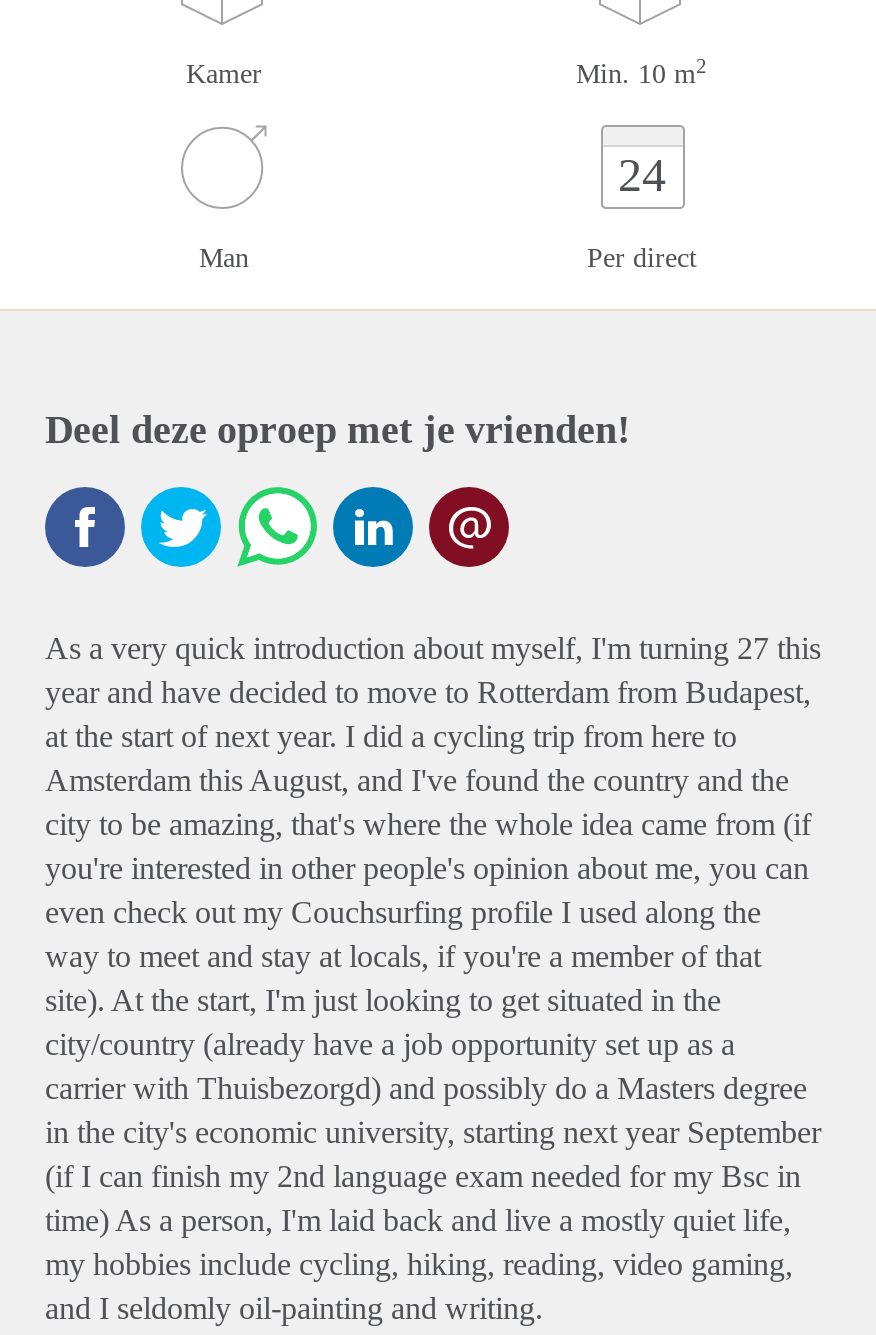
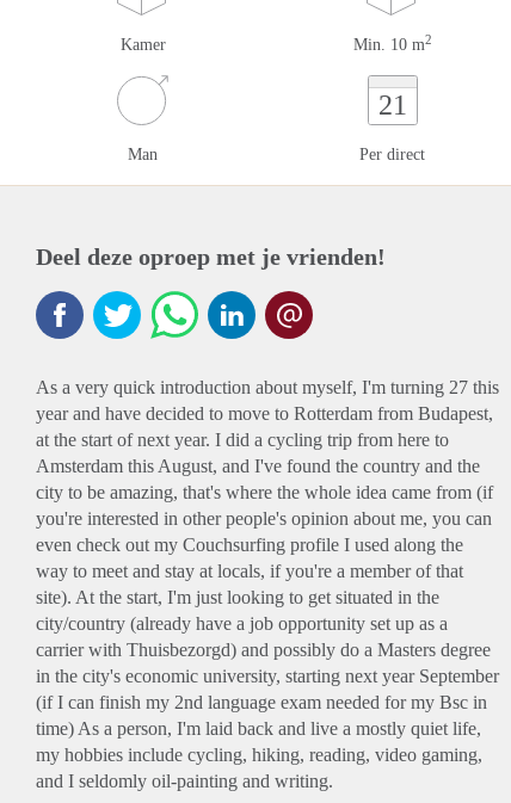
- 24
+ 21
